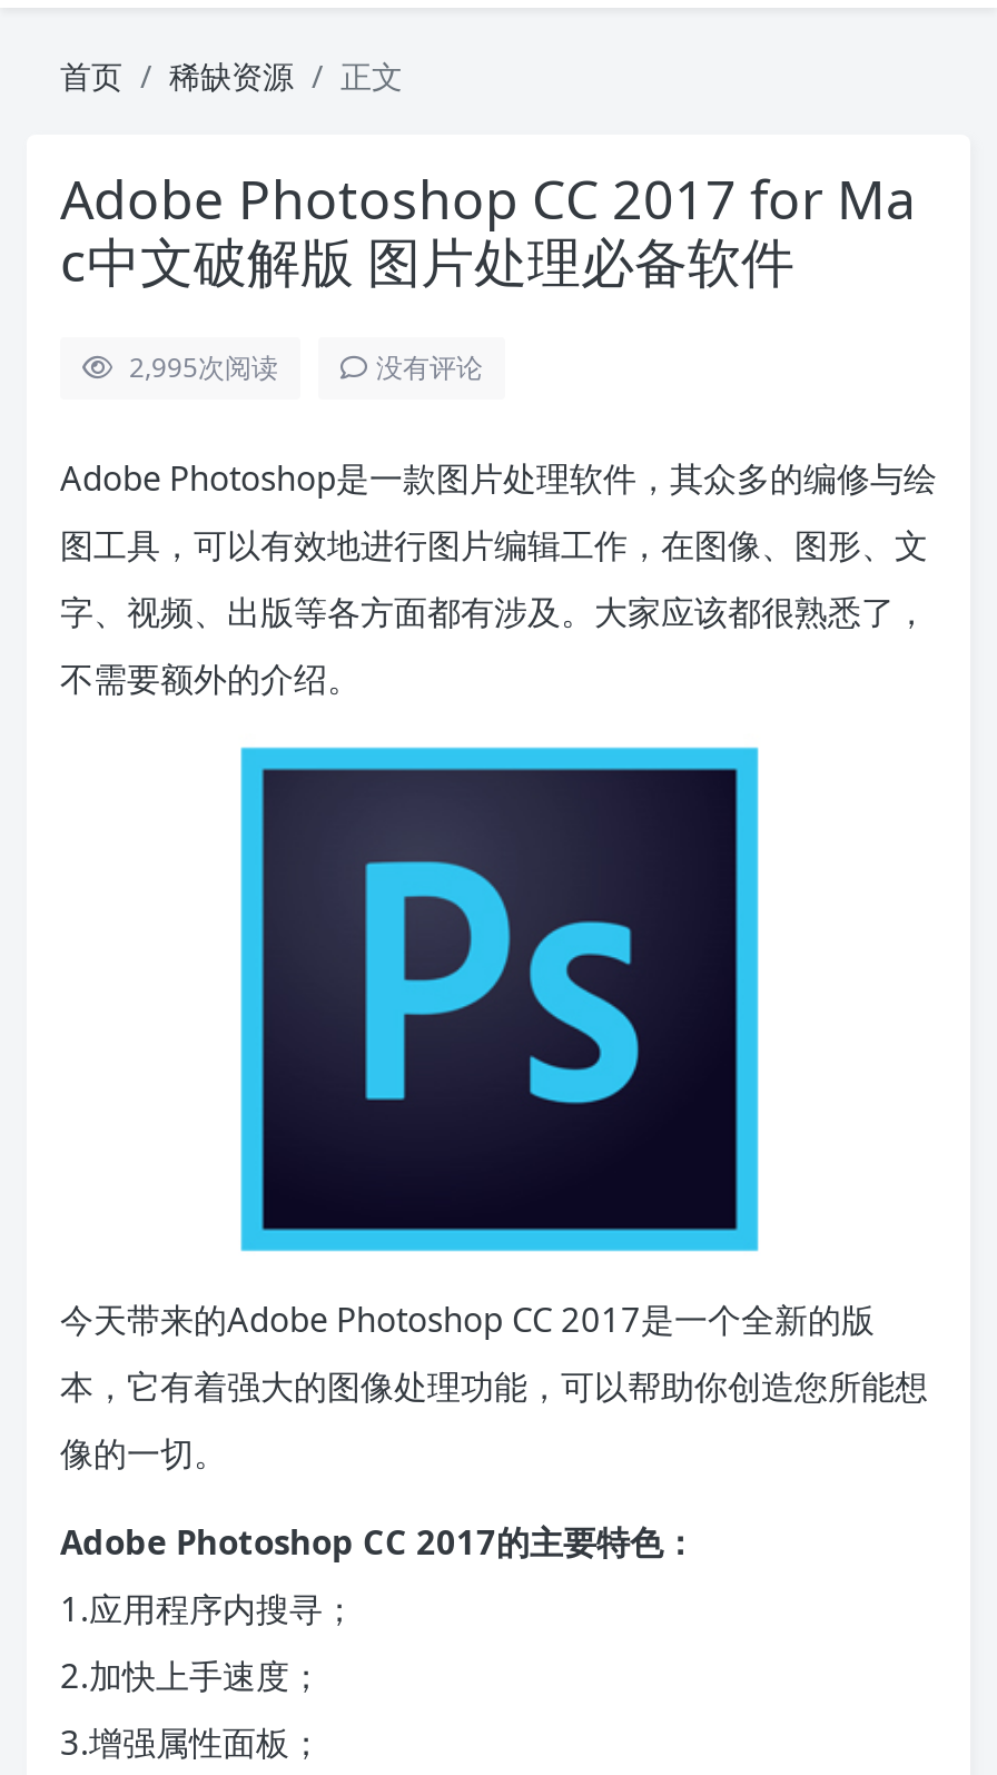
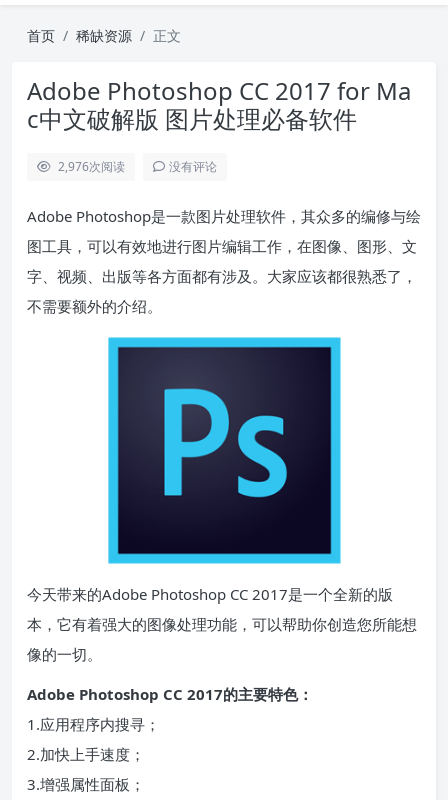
- 2,995次阅读
+ 2,976次阅读
